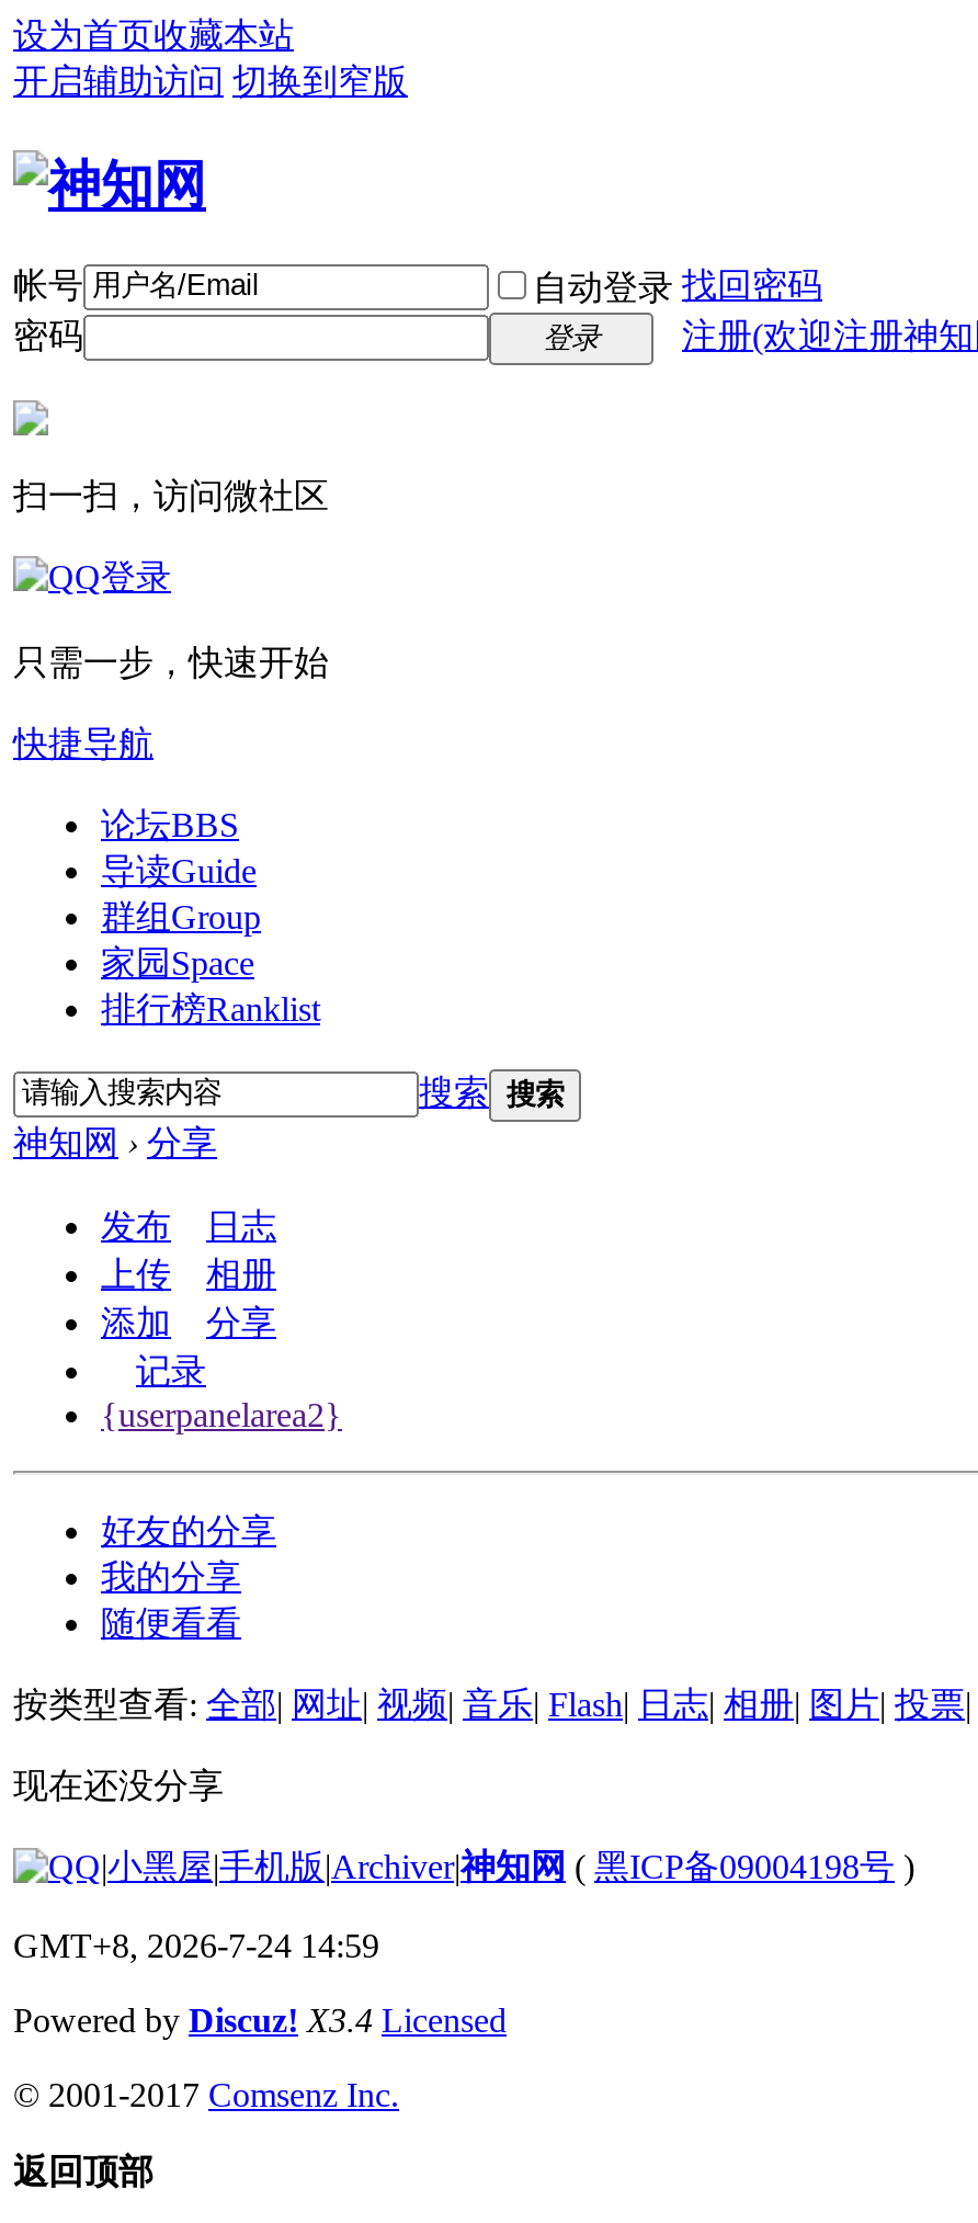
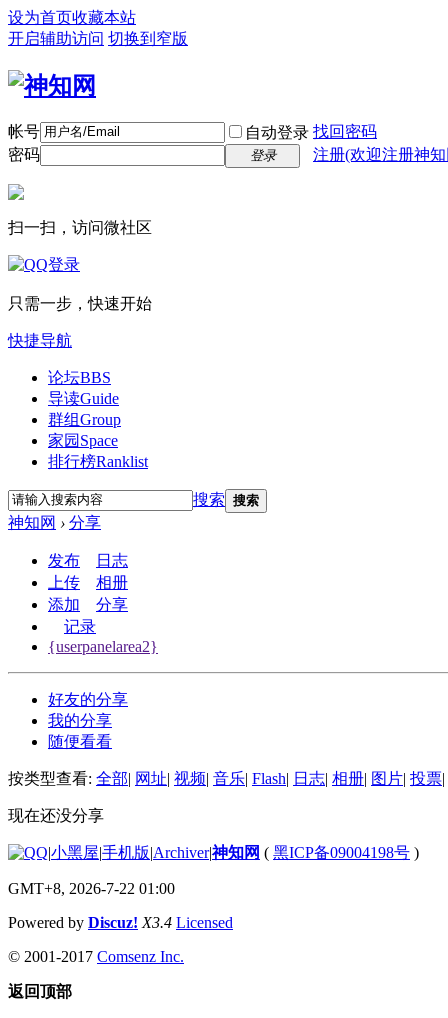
- GMT+8, 2026-7-24 14:59
+ GMT+8, 2026-7-22 01:00
